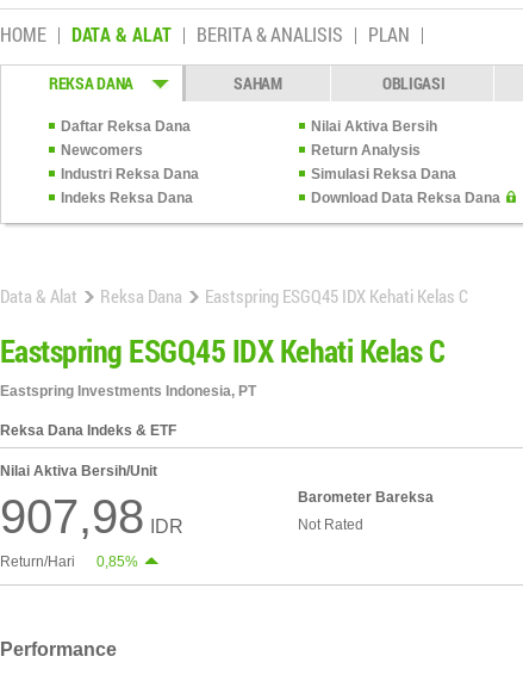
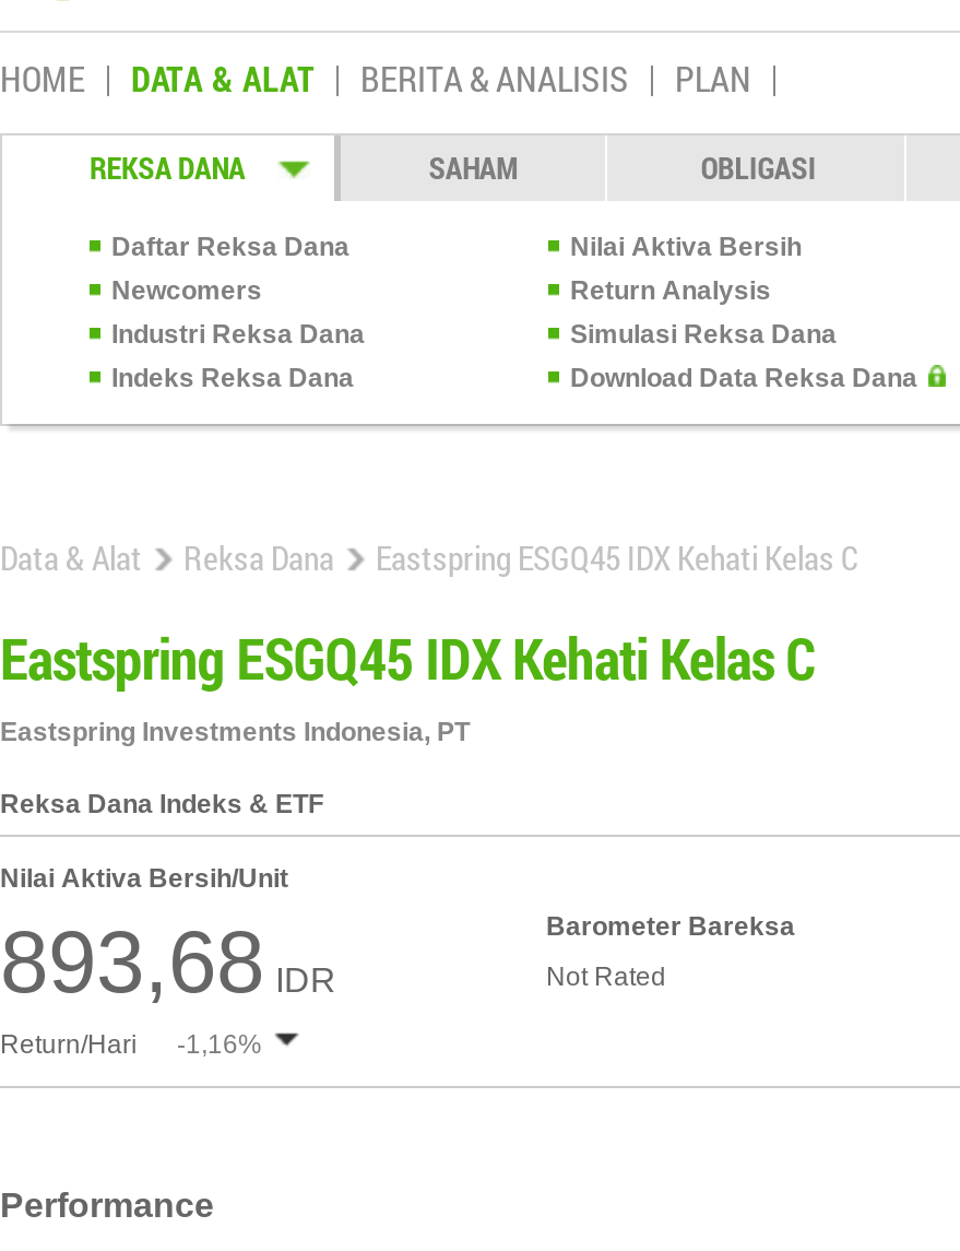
- 907,98 IDR
+ 893,68 IDR

- Return/Hari 0,85%
+ Return/Hari -1,16%
